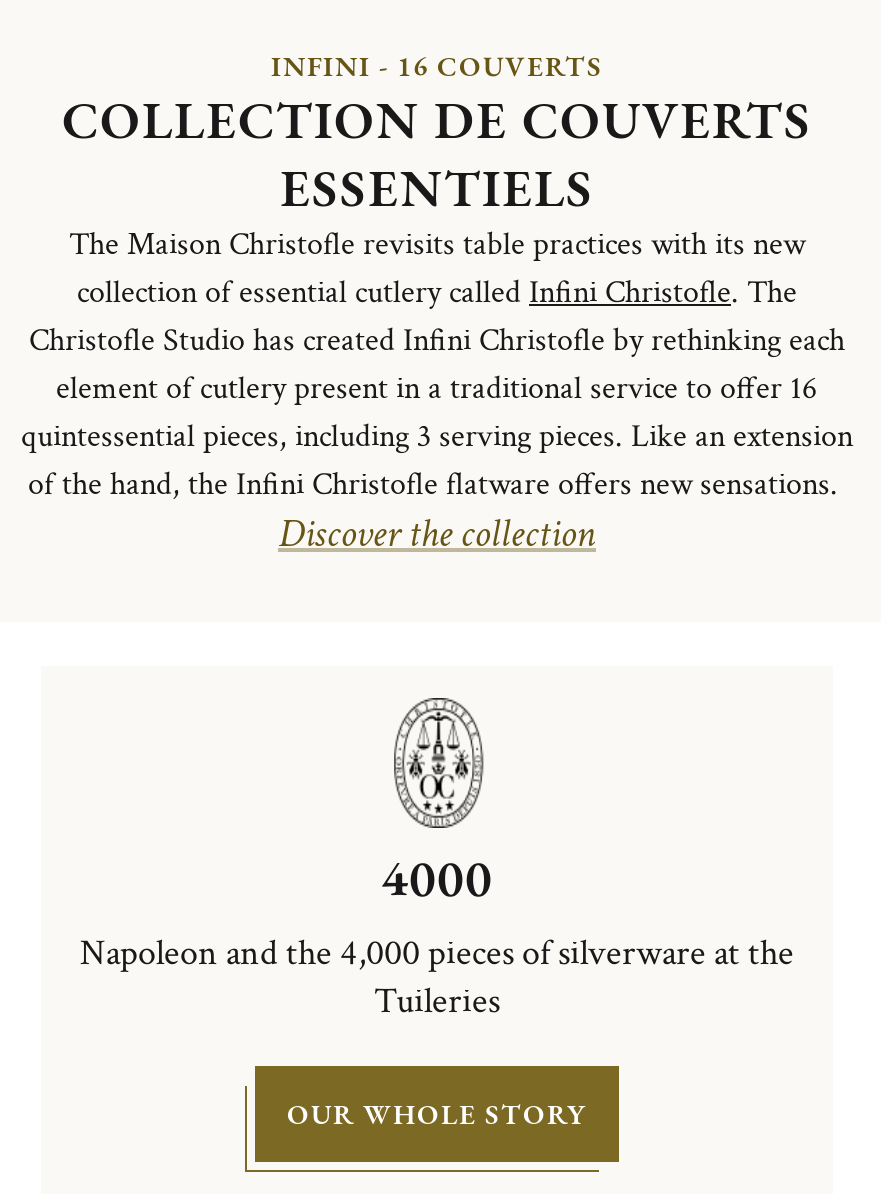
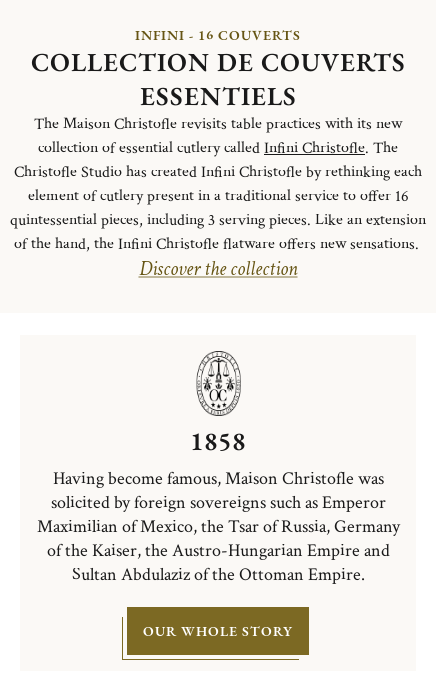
- 4000
- Napoleon and the 4,000 pieces of silverware at the
- Tuileries
+ 1858
+ Having become famous, Maison Christofle was
+ solicited by foreign sovereigns such as Emperor
+ Maximilian of Mexico, the Tsar of Russia, Germany
+ of the Kaiser, the Austro-Hungarian Empire and
+ Sultan Abdulaziz of the Ottoman Empire.
